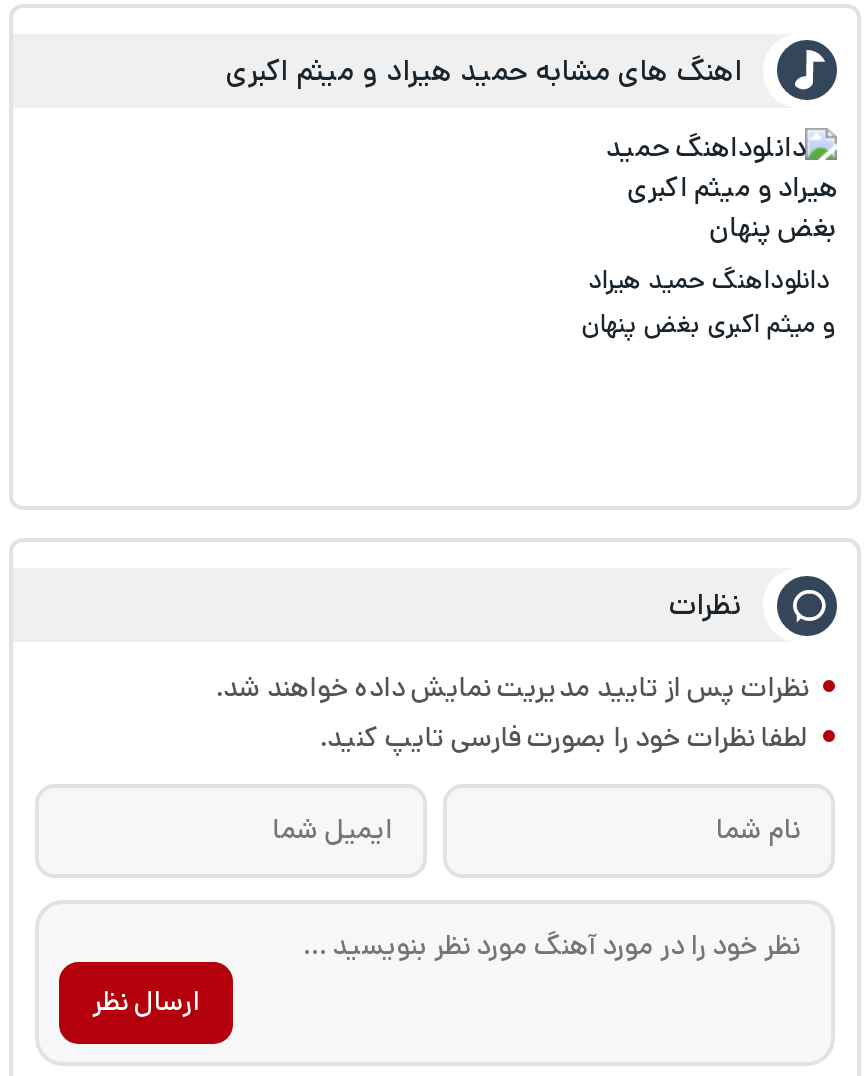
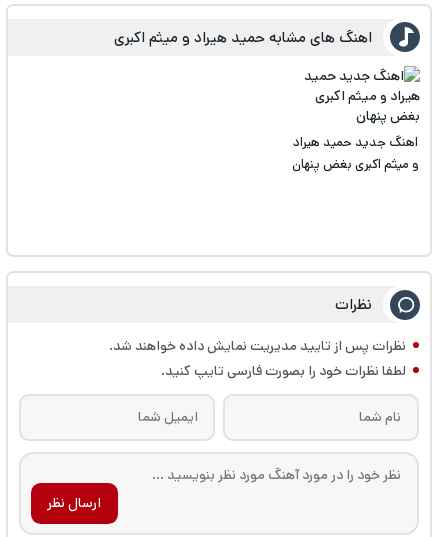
- دانلوداهنگ حمید هیراد
+ اهنگ جدید حمید هیراد
